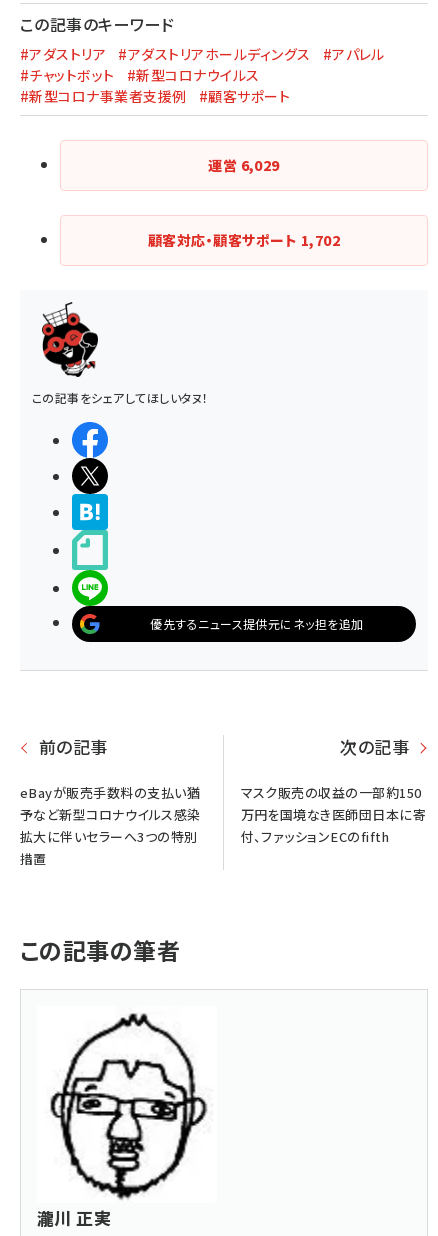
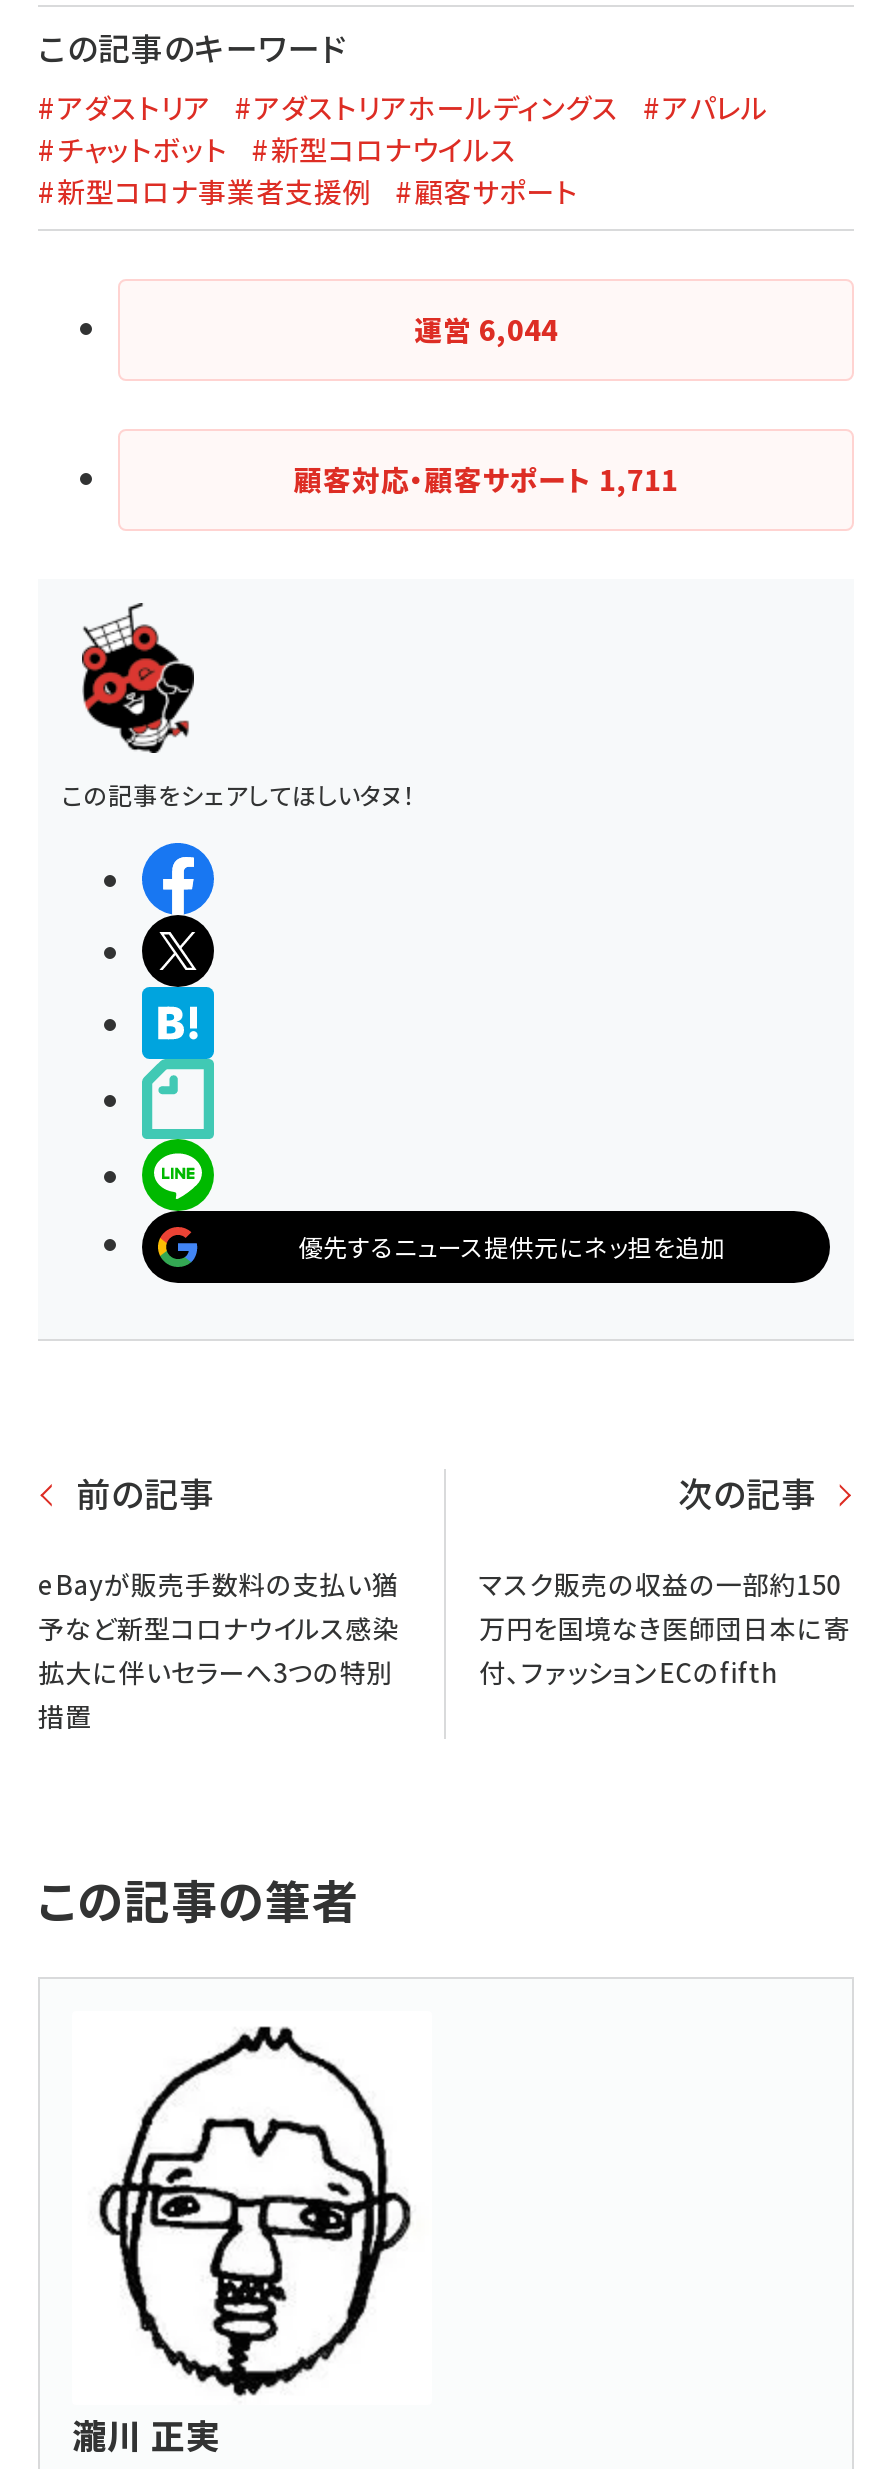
- 運営6,029
+ 運営6,044

- 顧客対応・顧客サポート1,702
+ 顧客対応・顧客サポート1,711
